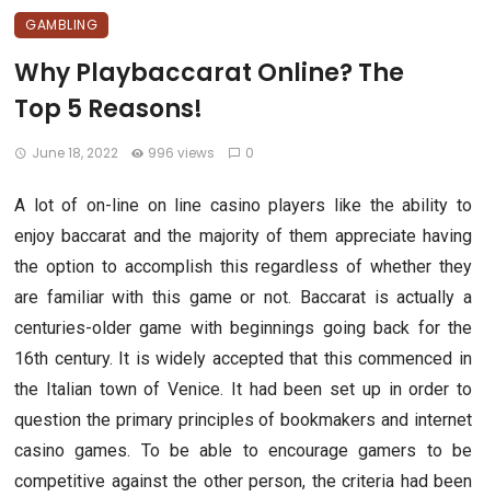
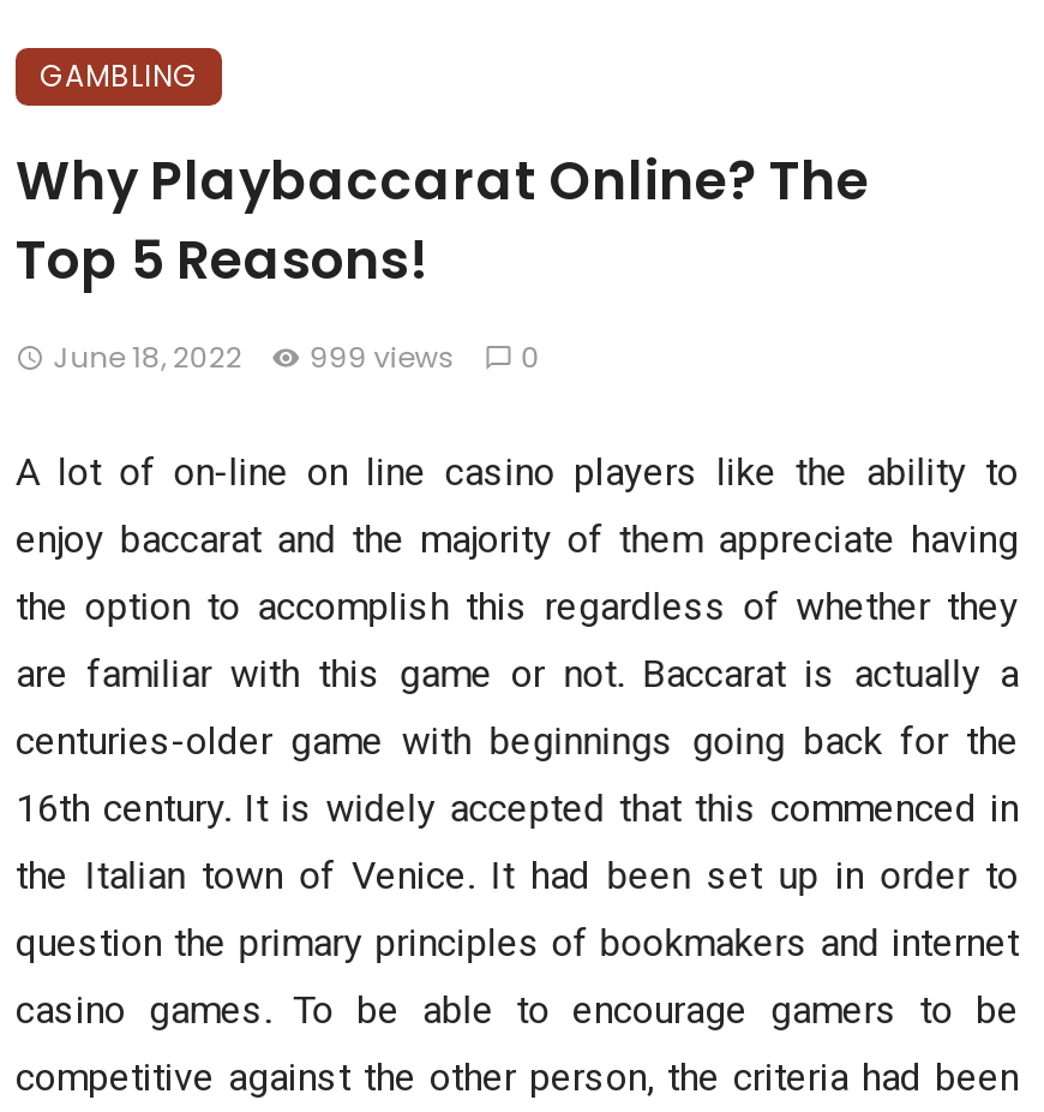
- June 18, 2022 996 views 0
+ June 18, 2022 999 views 0
